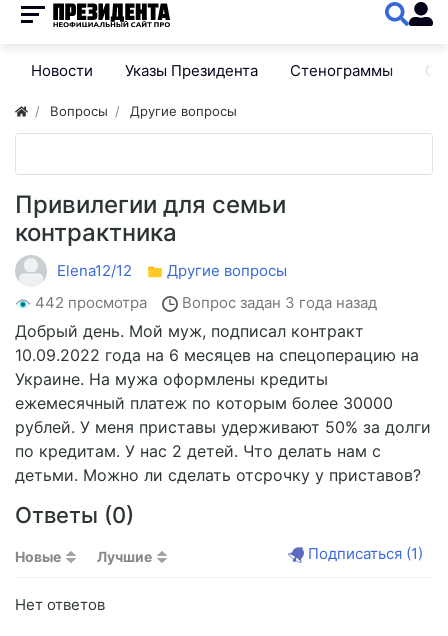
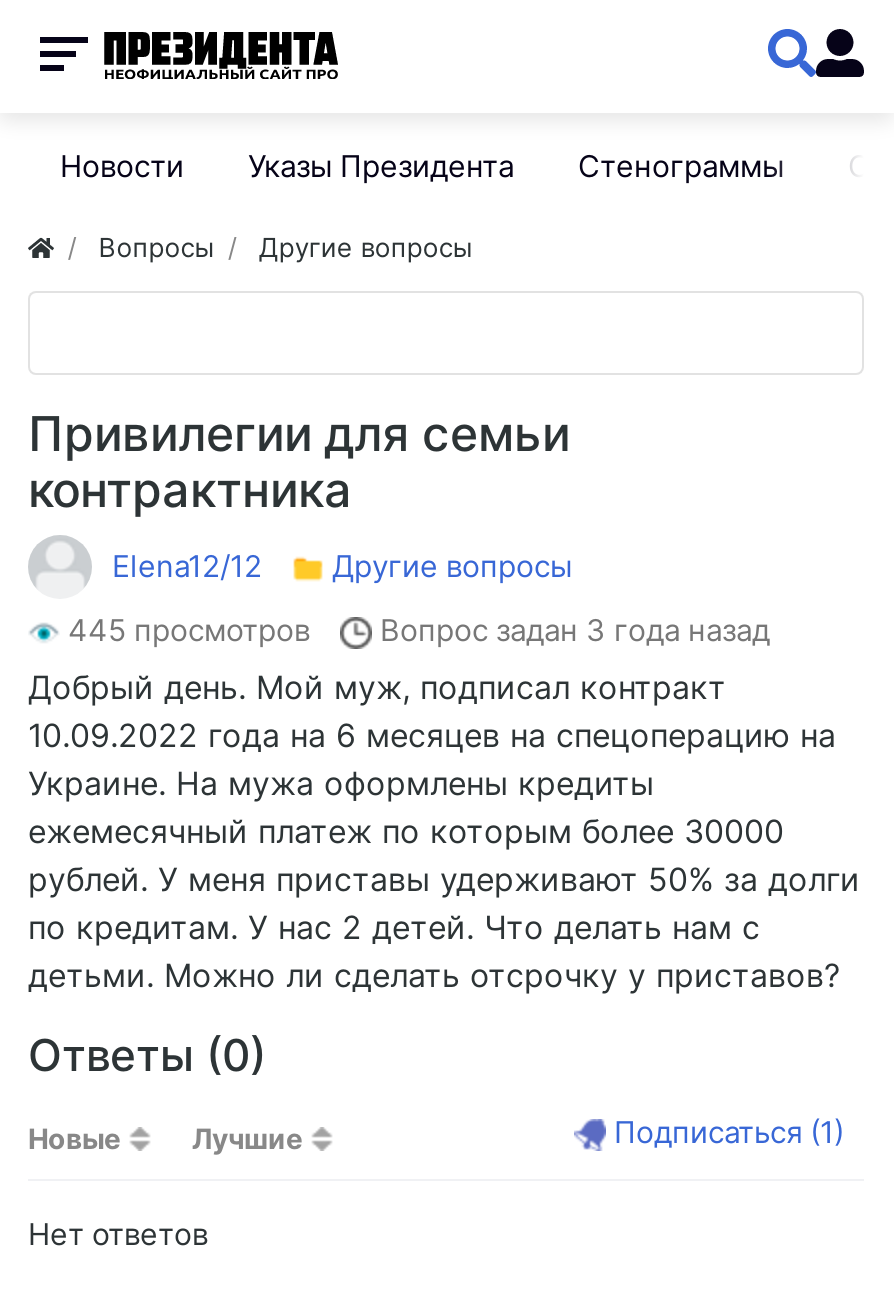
- 442 просмотра
+ 445 просмотров
